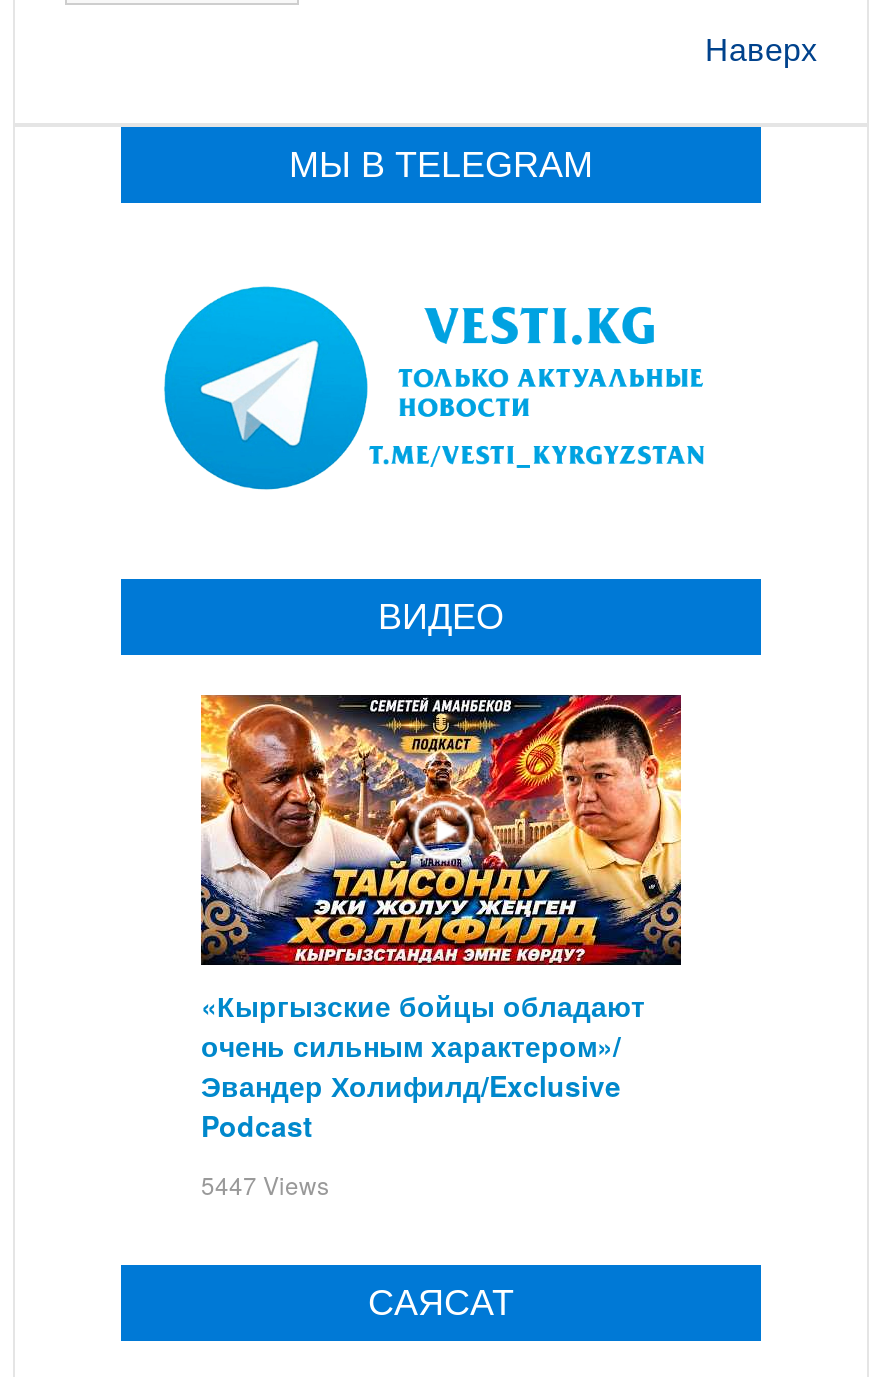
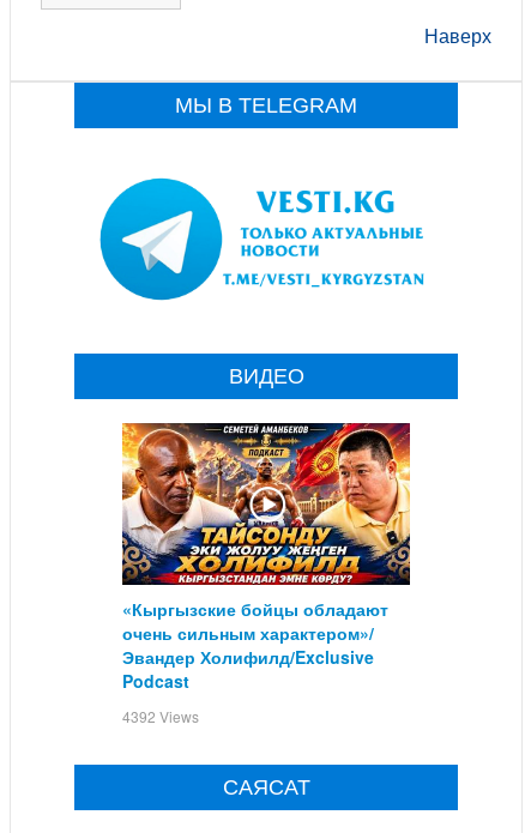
- 5447 Views
+ 4392 Views
